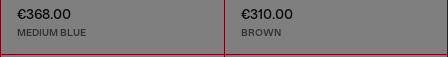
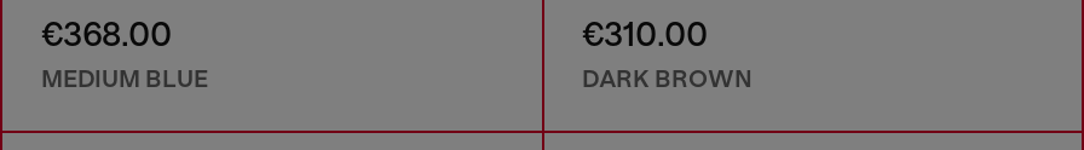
- BROWN
+ DARK BROWN
